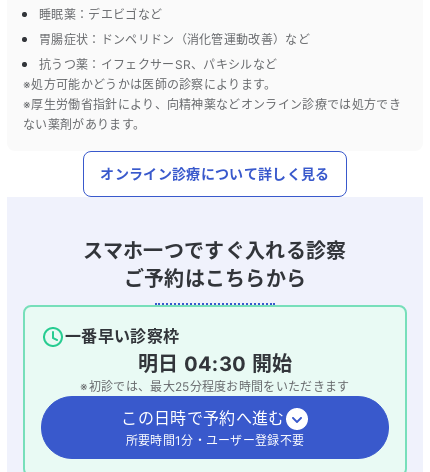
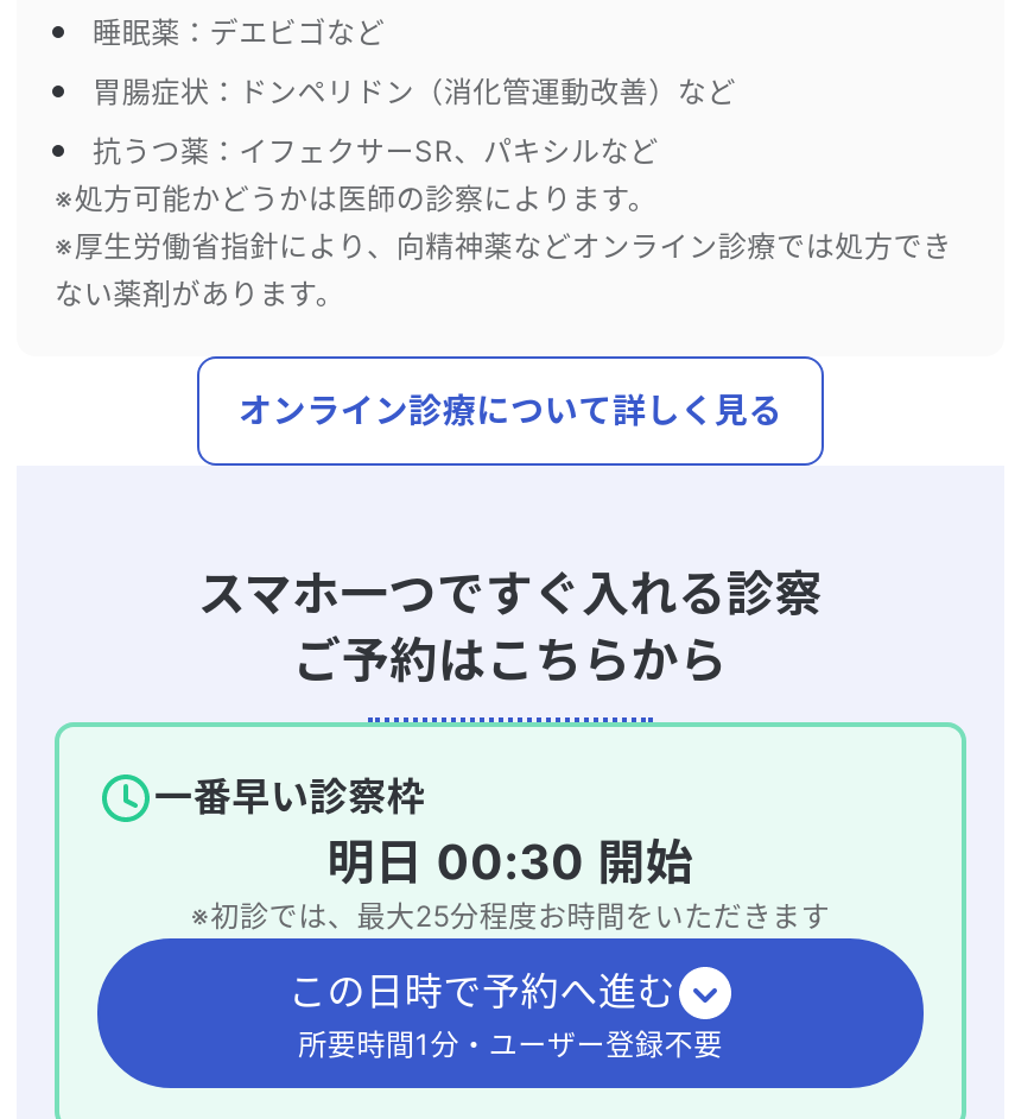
- 明日04:30開始
+ 明日00:30開始
